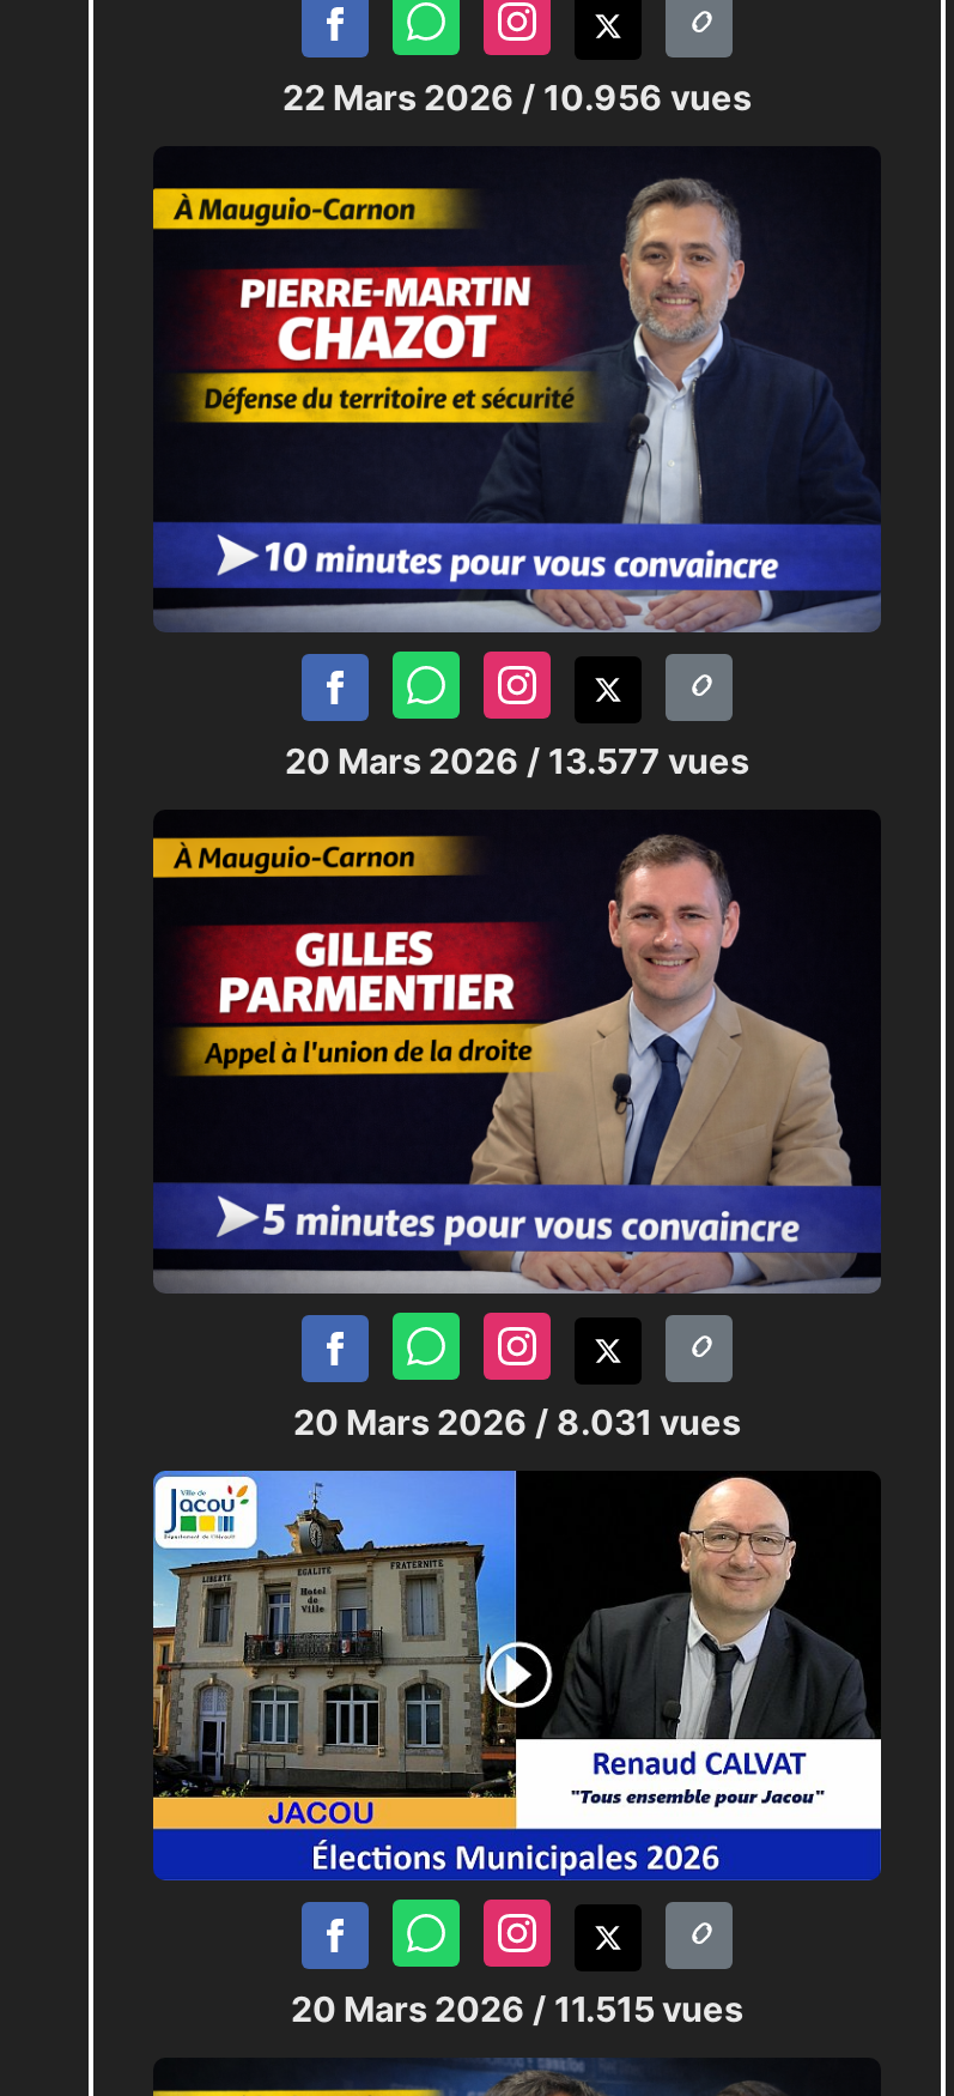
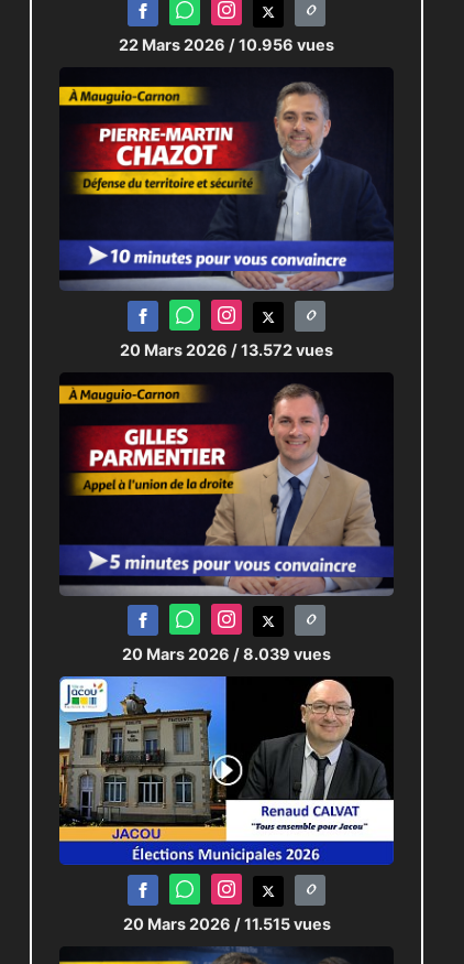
- 20 Mars 2026 / 13.577 vues
+ 20 Mars 2026 / 13.572 vues

- 20 Mars 2026 / 8.031 vues
+ 20 Mars 2026 / 8.039 vues
